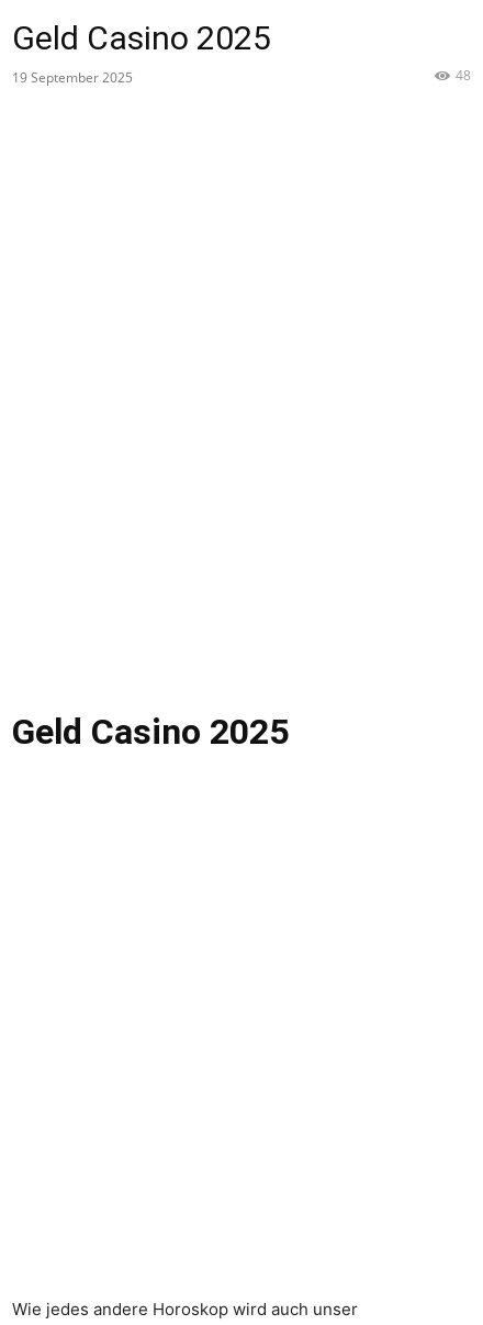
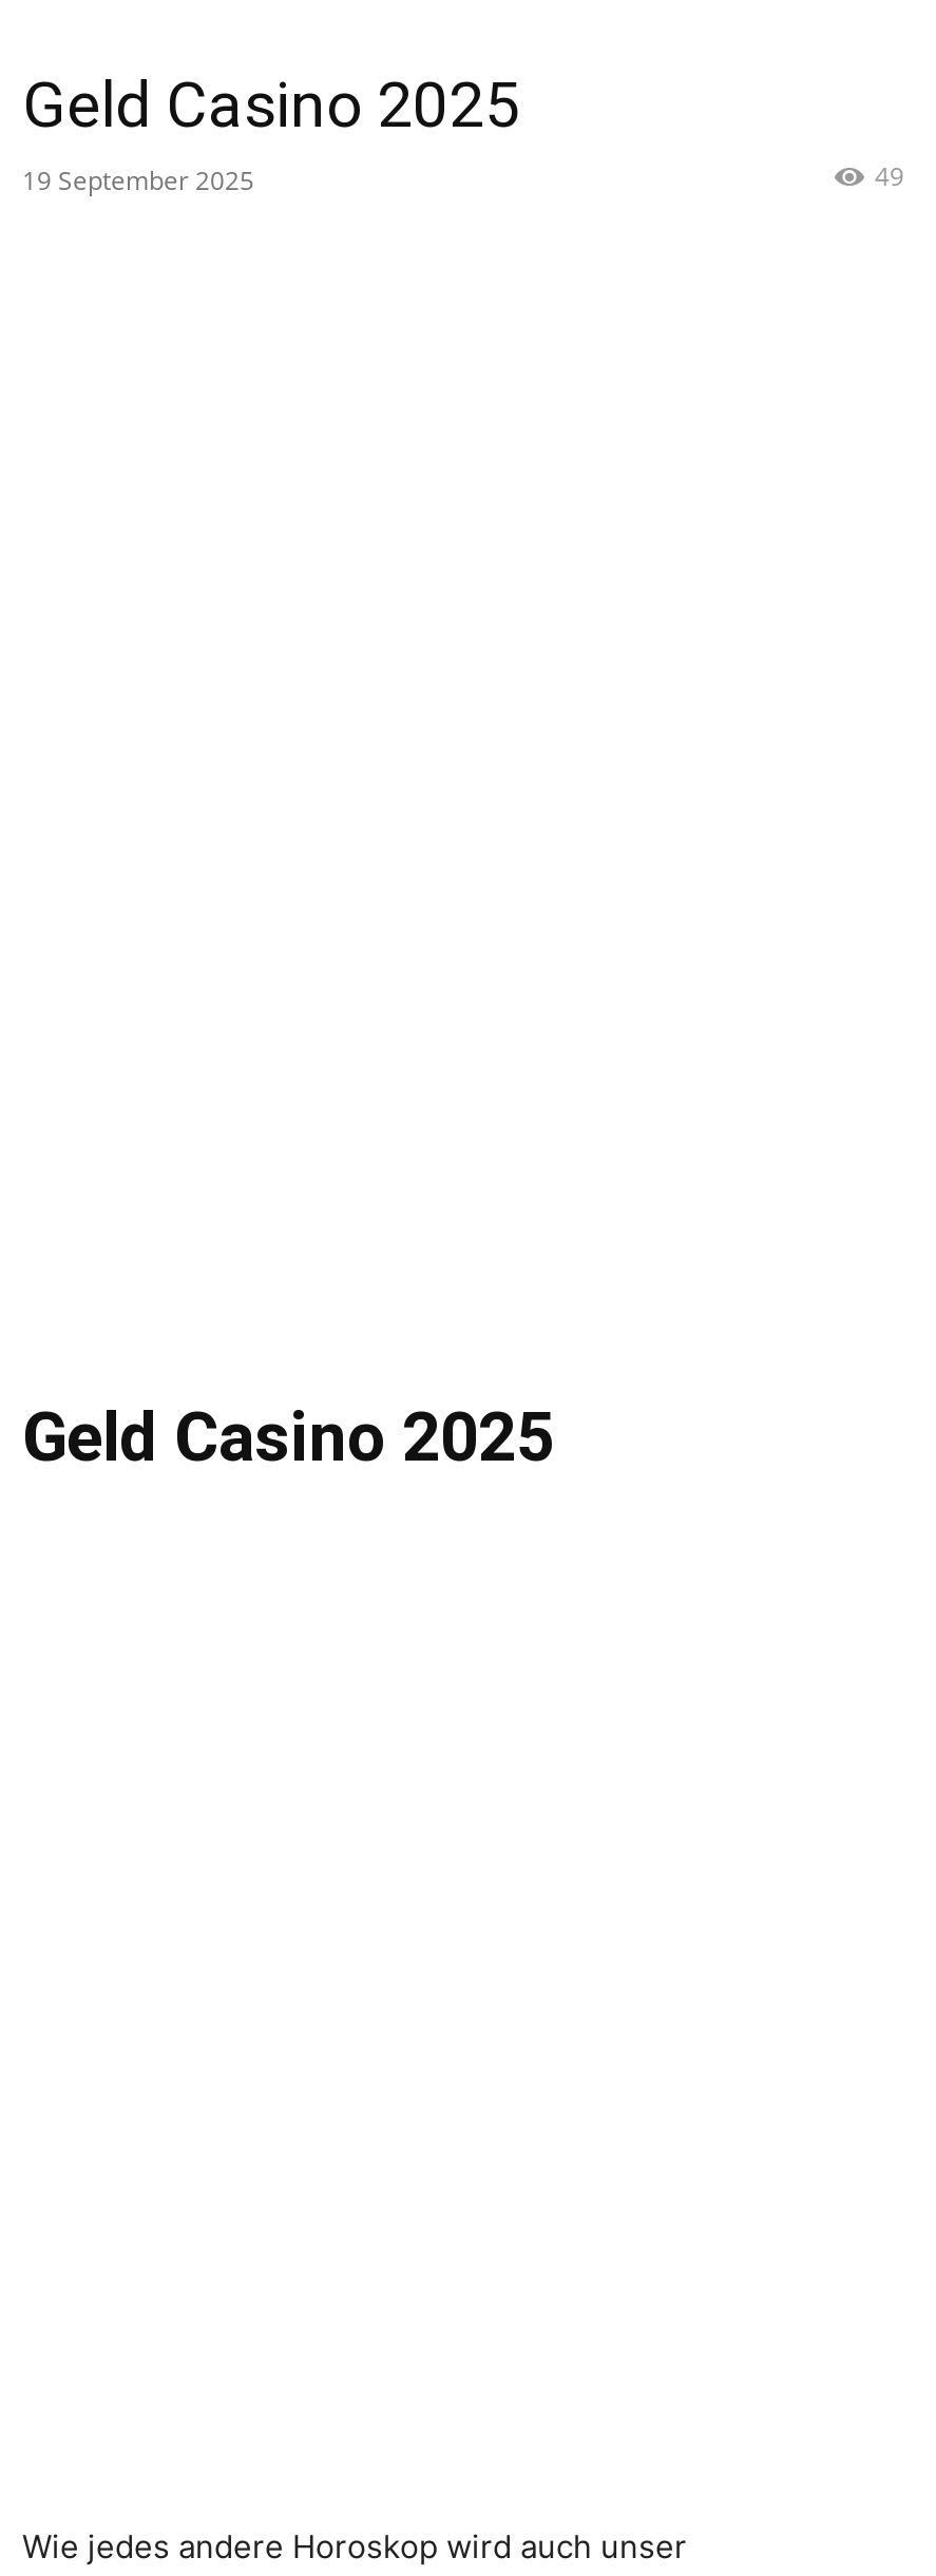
- 48
+ 49
